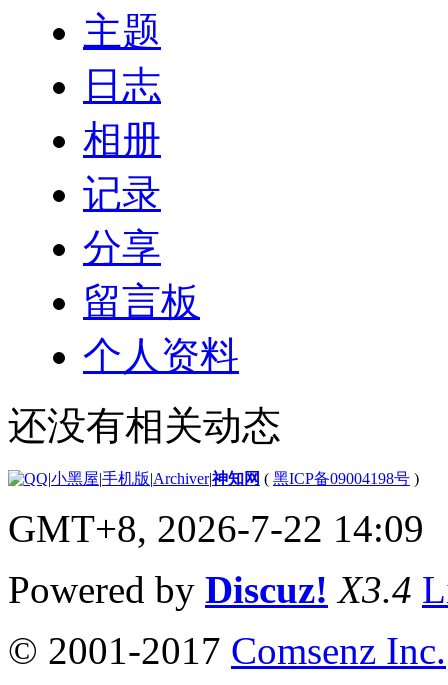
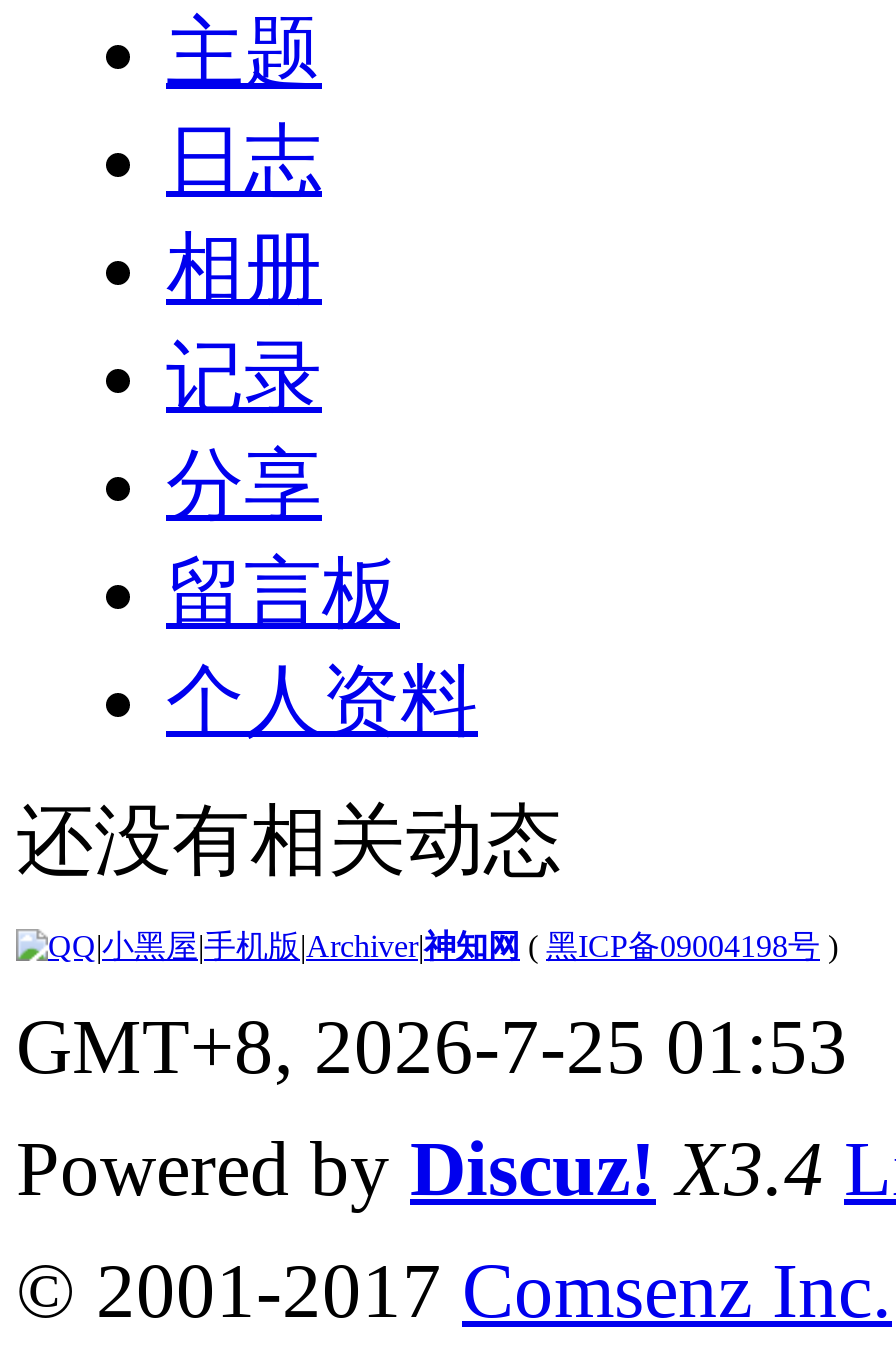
- GMT+8, 2026-7-22 14:09
+ GMT+8, 2026-7-25 01:53
